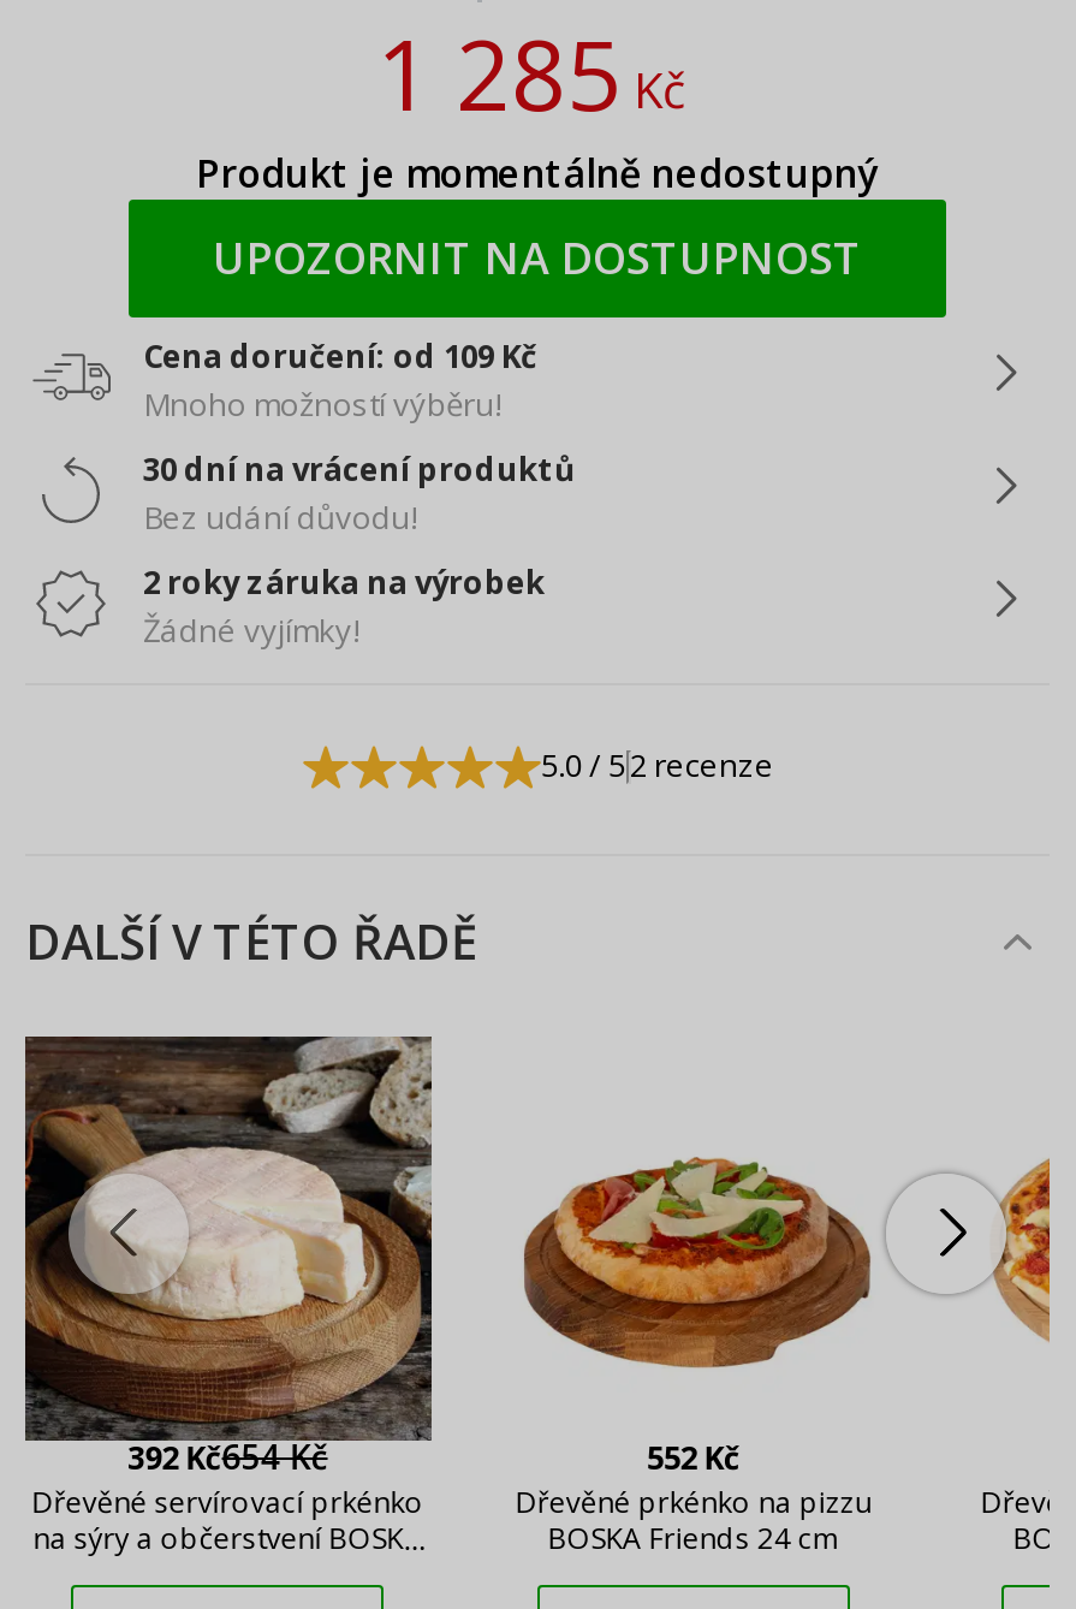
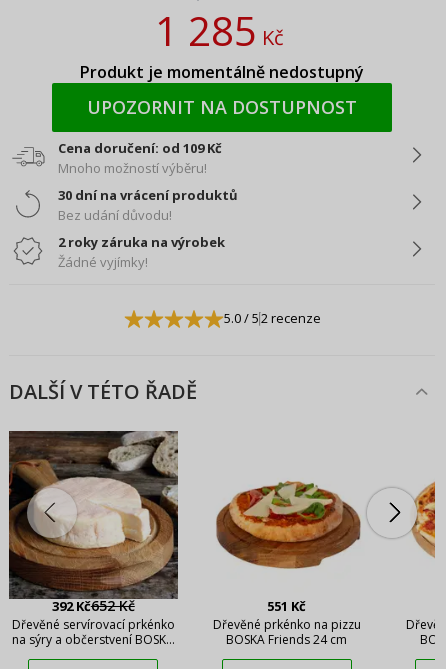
- 392 Kč654 Kč
+ 392 Kč652 Kč

- 552 Kč
+ 551 Kč
